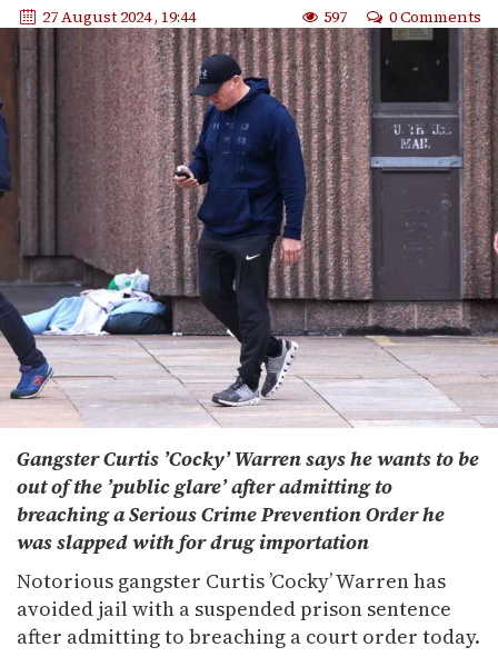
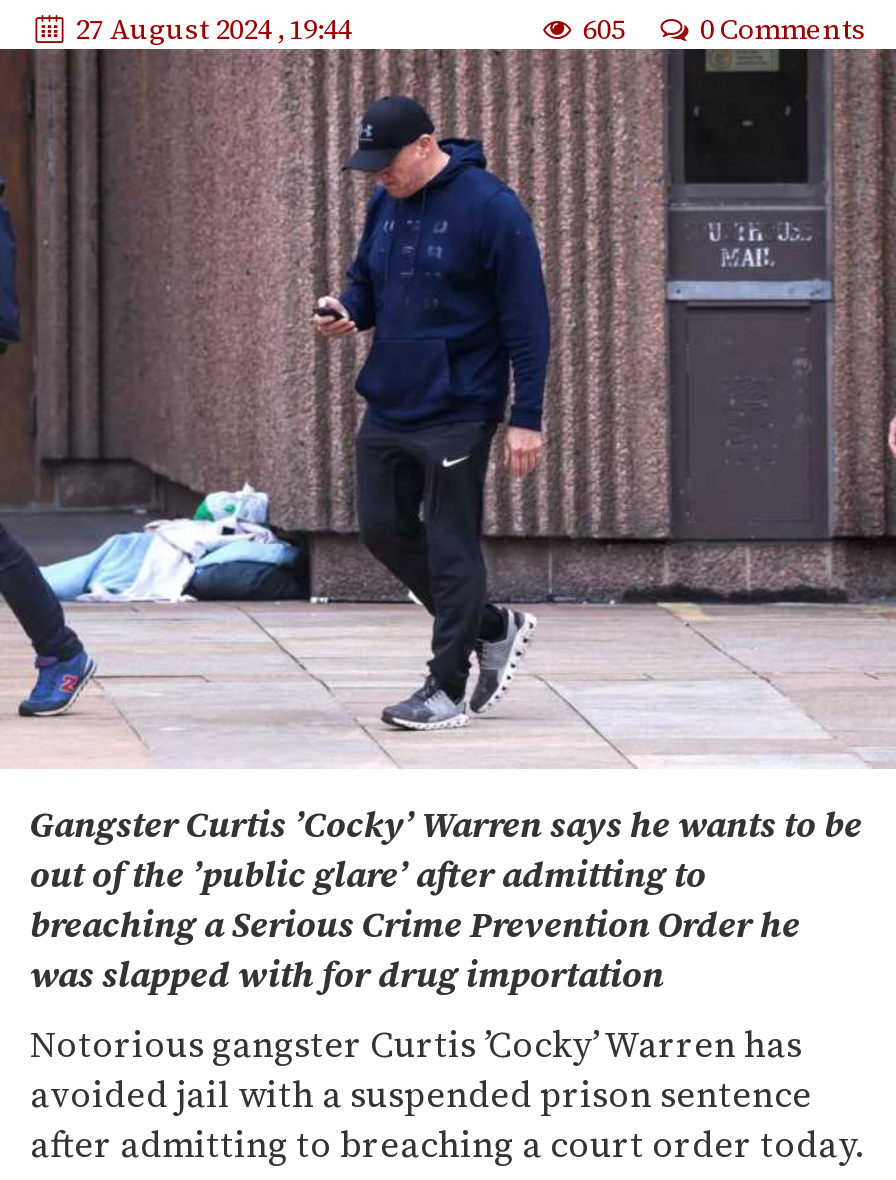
- 597 0 Comments
+ 605 0 Comments
